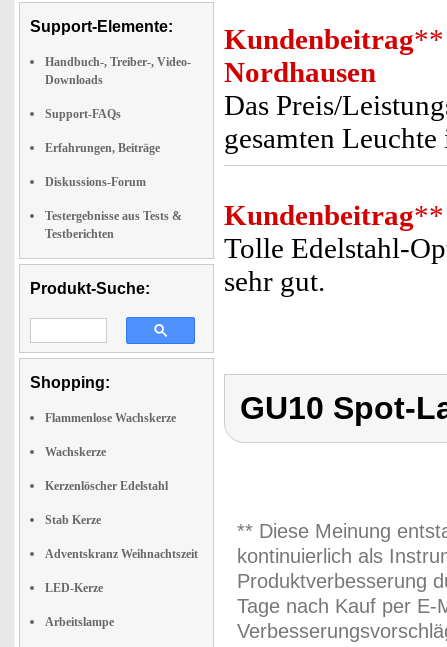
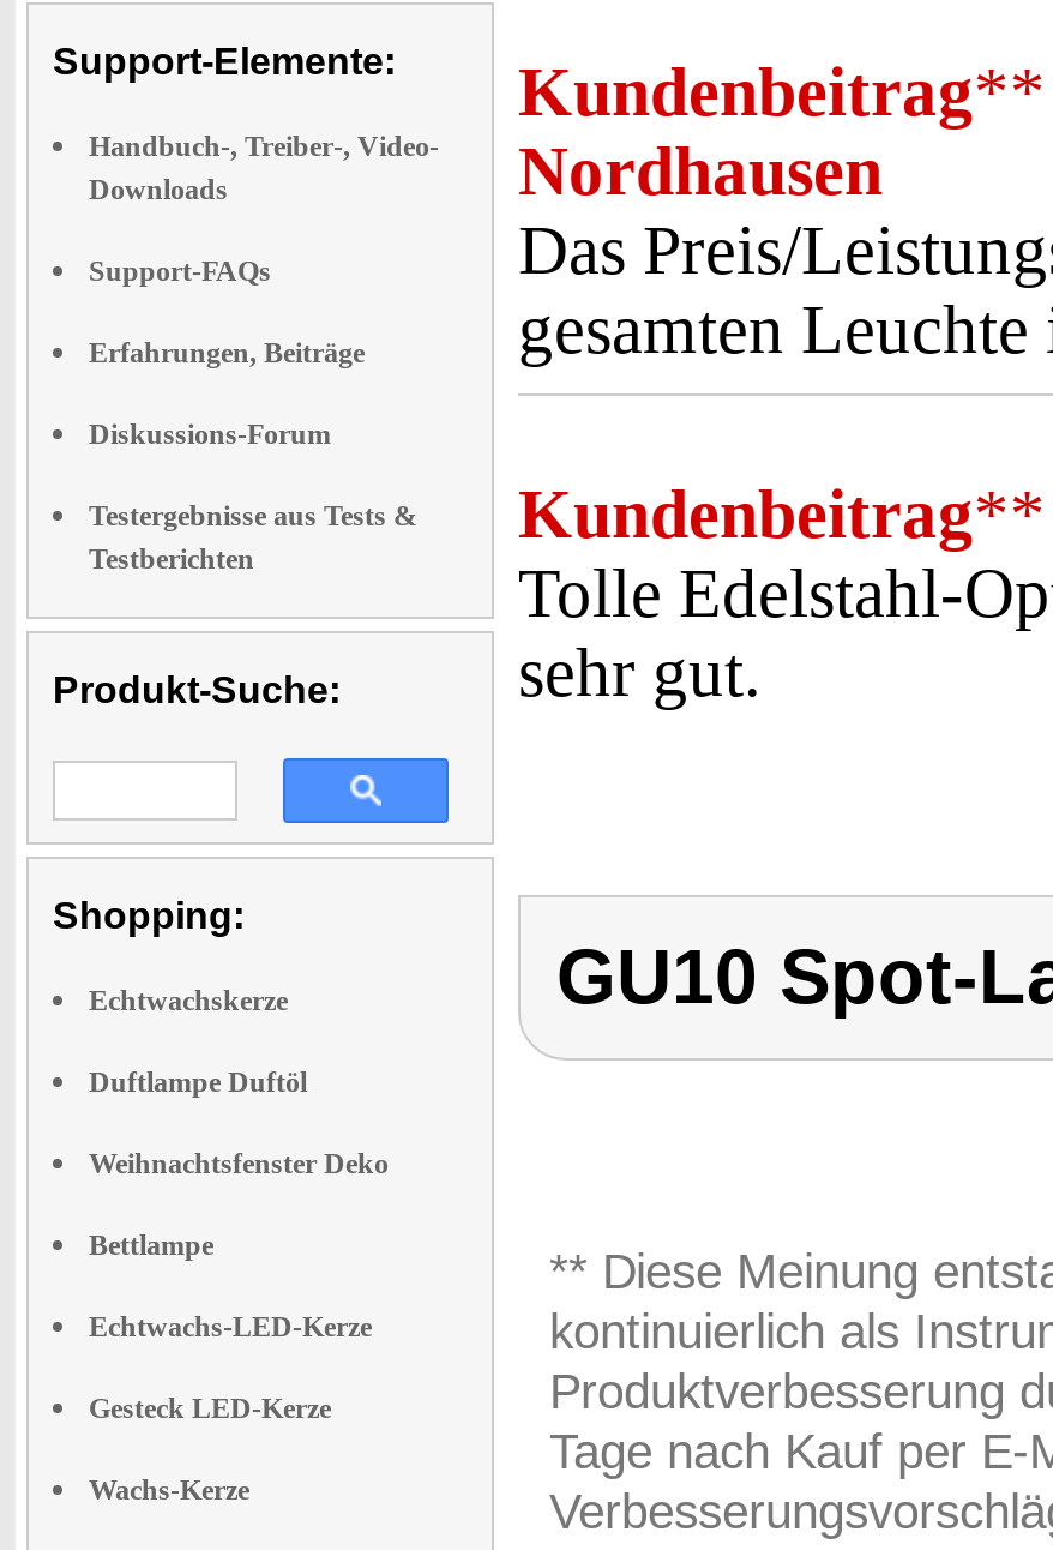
- Flammenlose Wachskerze
+ Echtwachskerze

- Wachskerze
+ Duftlampe Duftöl

- Kerzenlöscher Edelstahl
+ Weihnachtsfenster Deko

- Stab Kerze
+ Bettlampe

- Adventskranz Weihnachtszeit
+ Echtwachs-LED-Kerze

- LED-Kerze
+ Gesteck LED-Kerze

- Arbeitslampe
+ Wachs-Kerze
